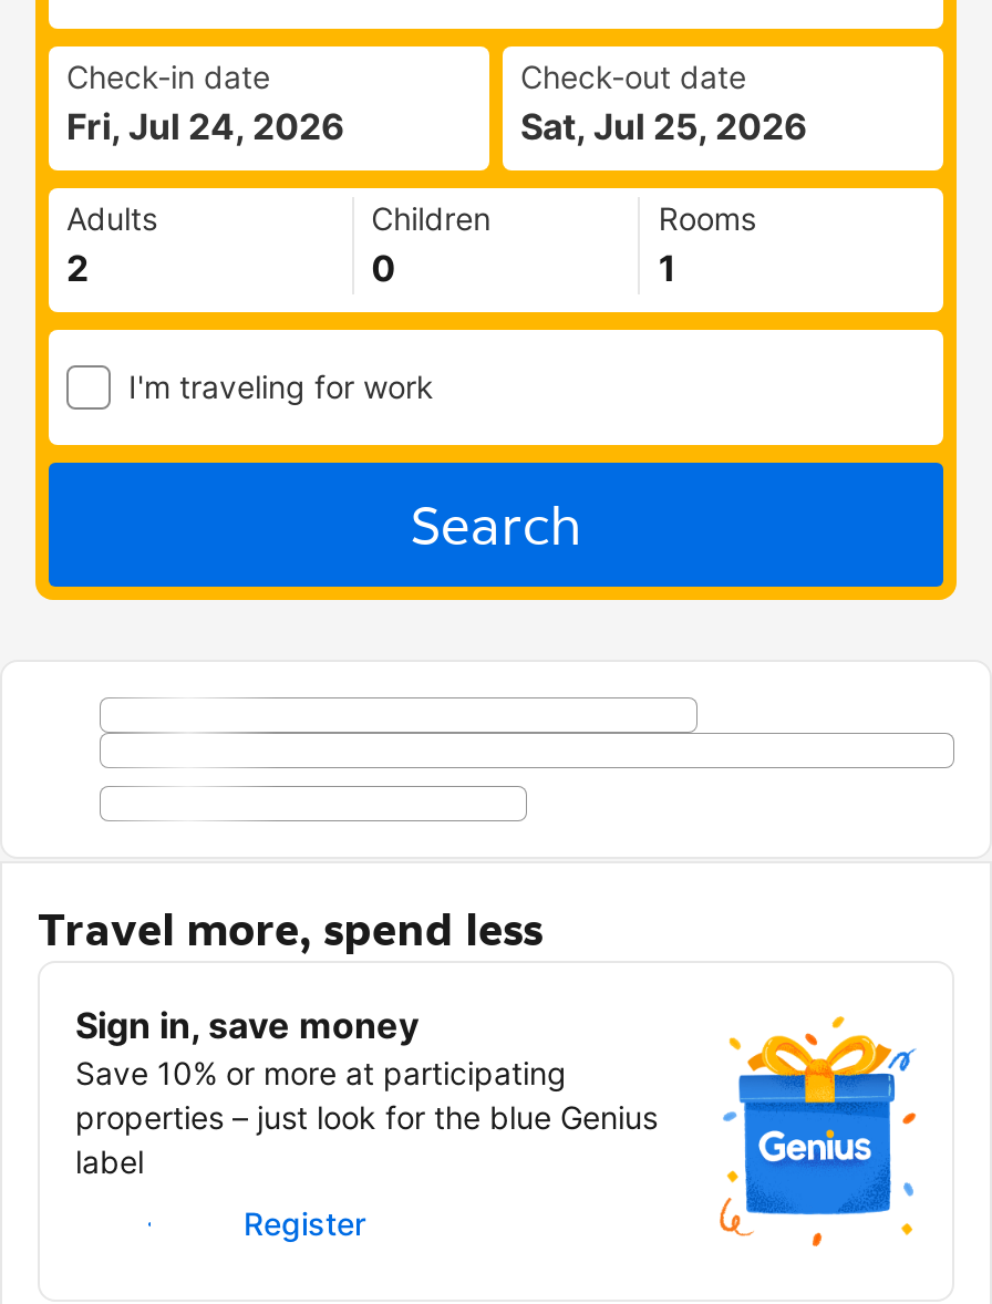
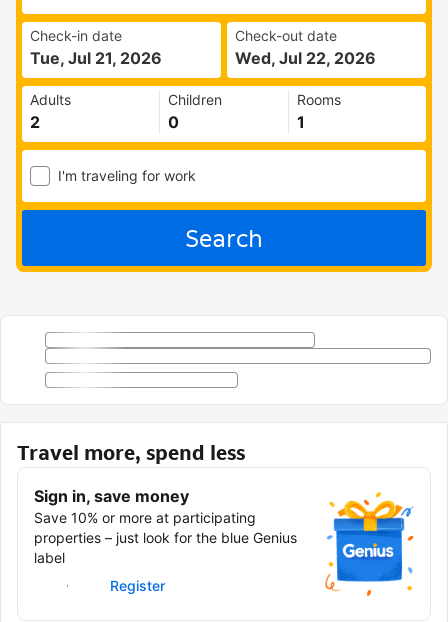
- Fri, Jul 24, 2026
+ Tue, Jul 21, 2026

- Sat, Jul 25, 2026
+ Wed, Jul 22, 2026
